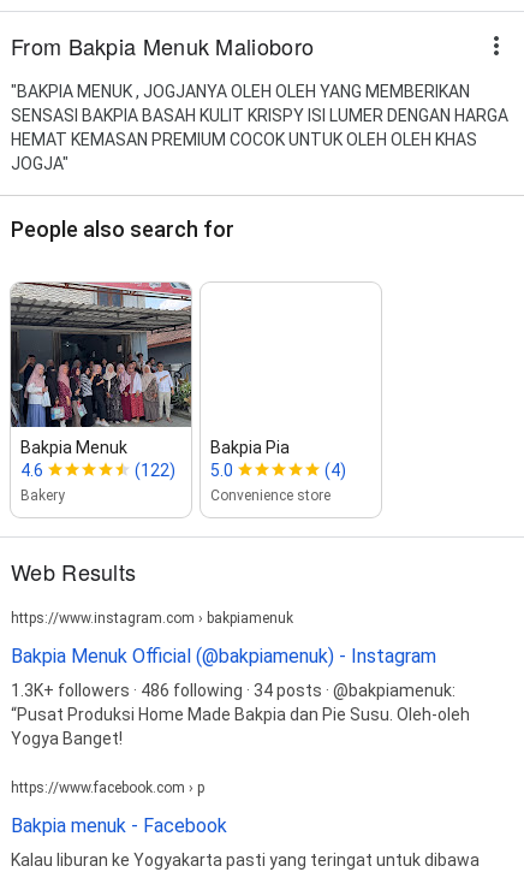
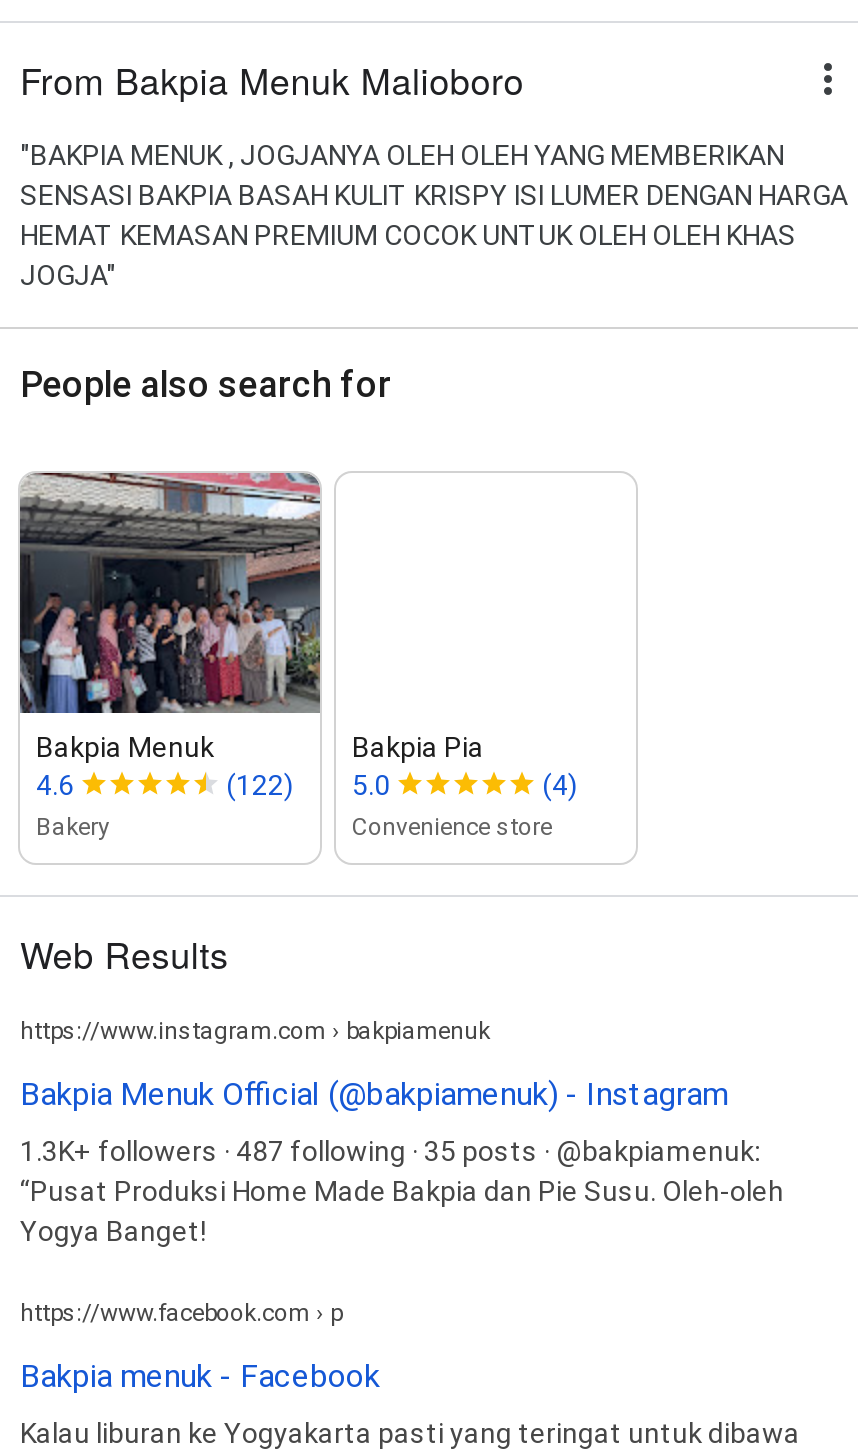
- 1.3K+ followers · 486 following · 34 posts · @bakpiamenuk:
+ 1.3K+ followers · 487 following · 35 posts · @bakpiamenuk:
